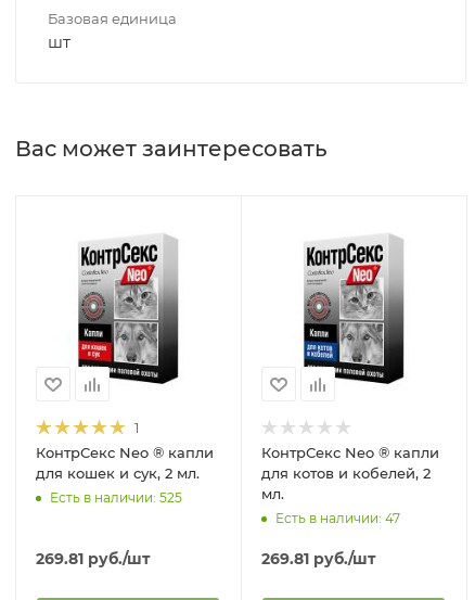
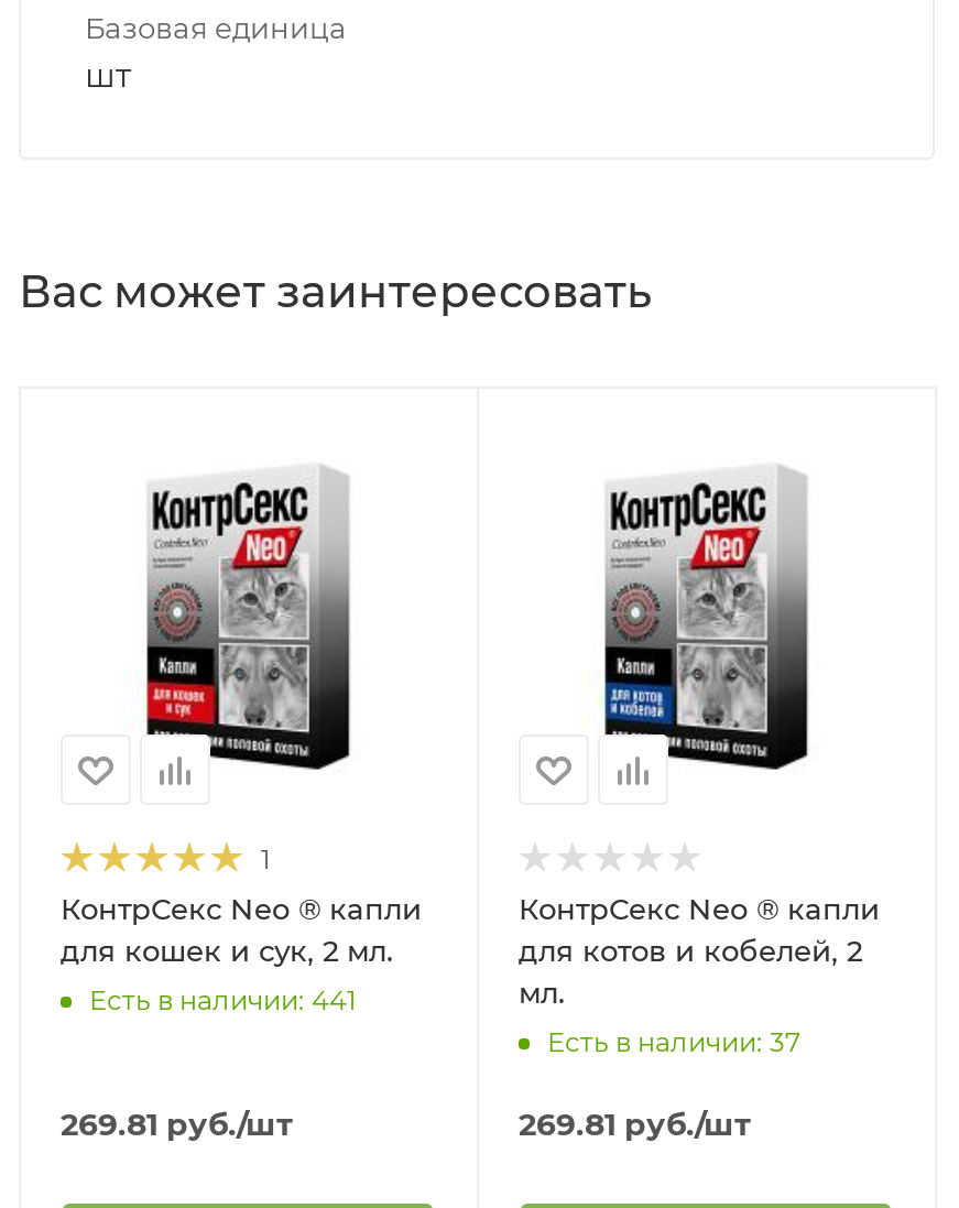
- Есть в наличии: 525
+ Есть в наличии: 441

- Есть в наличии: 47
+ Есть в наличии: 37
